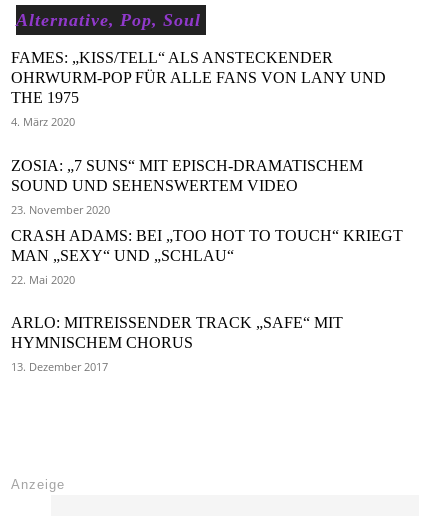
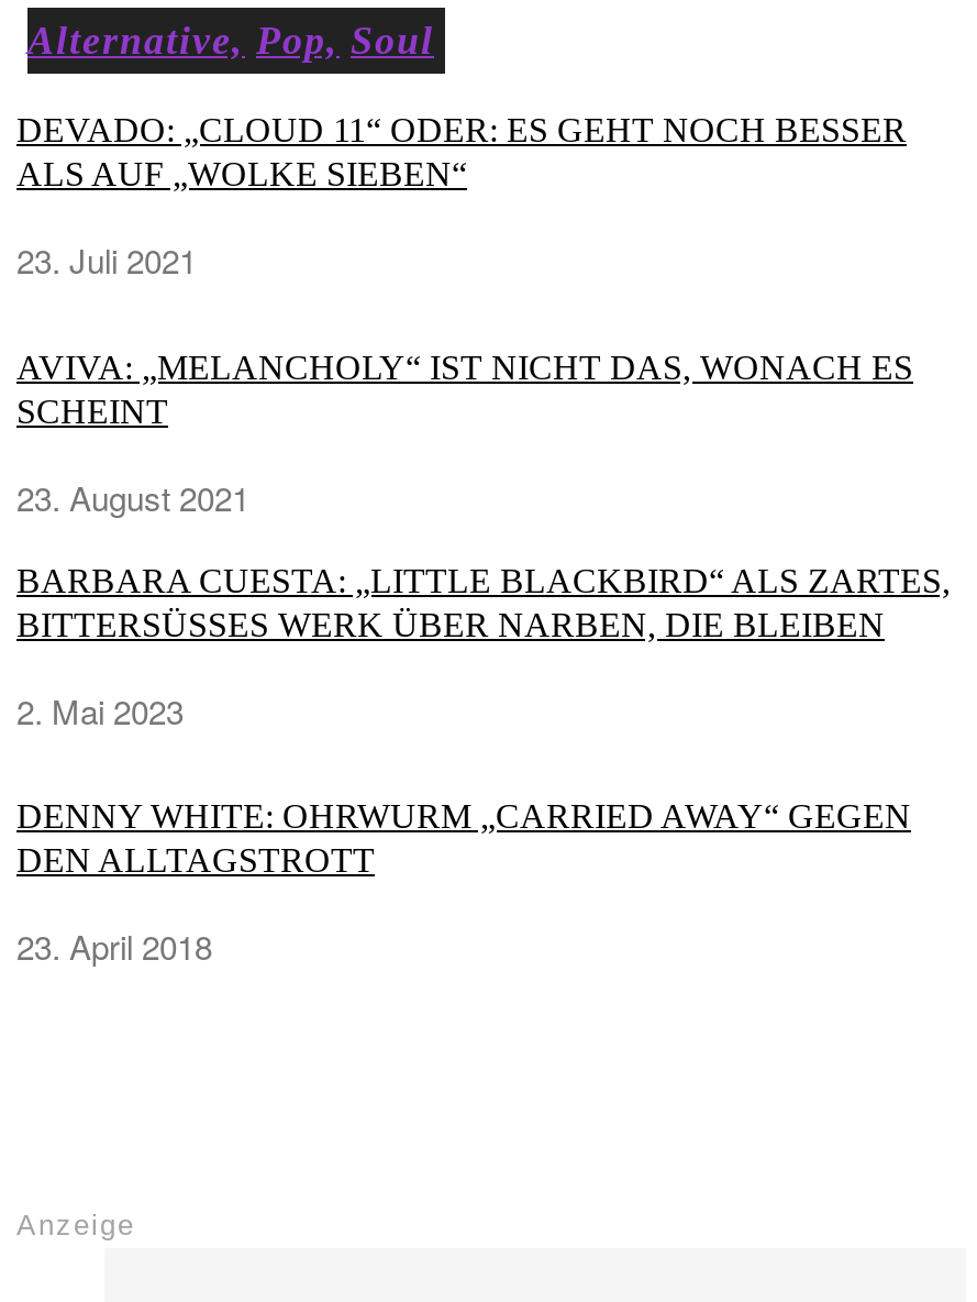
- FAMES: „KISS/TELL“ ALS ANSTECKENDER
- OHRWURM-POP FÜR ALLE FANS VON LANY UND
- THE 1975
+ DEVADO: „CLOUD 11“ ODER: ES GEHT NOCH BESSER
+ ALS AUF „WOLKE SIEBEN“

- 4. März 2020
+ 23. Juli 2021

- ZOSIA: „7 SUNS“ MIT EPISCH-DRAMATISCHEM
- SOUND UND SEHENSWERTEM VIDEO
+ AVIVA: „MELANCHOLY“ IST NICHT DAS, WONACH ES
+ SCHEINT

- 23. November 2020
+ 23. August 2021

- CRASH ADAMS: BEI „TOO HOT TO TOUCH“ KRIEGT
- MAN „SEXY“ UND „SCHLAU“
+ BARBARA CUESTA: „LITTLE BLACKBIRD“ ALS ZARTES,
+ BITTERSÜSSES WERK ÜBER NARBEN, DIE BLEIBEN

- 22. Mai 2020
+ 2. Mai 2023

- ARLO: MITREISSENDER TRACK „SAFE“ MIT H
- YMNISCHEM CHORUS
+ DENNY WHITE: OHRWURM „CARRIED AWAY“ GEGEN
+ DEN ALLTAGSTROTT

- 13. Dezember 2017
+ 23. April 2018
